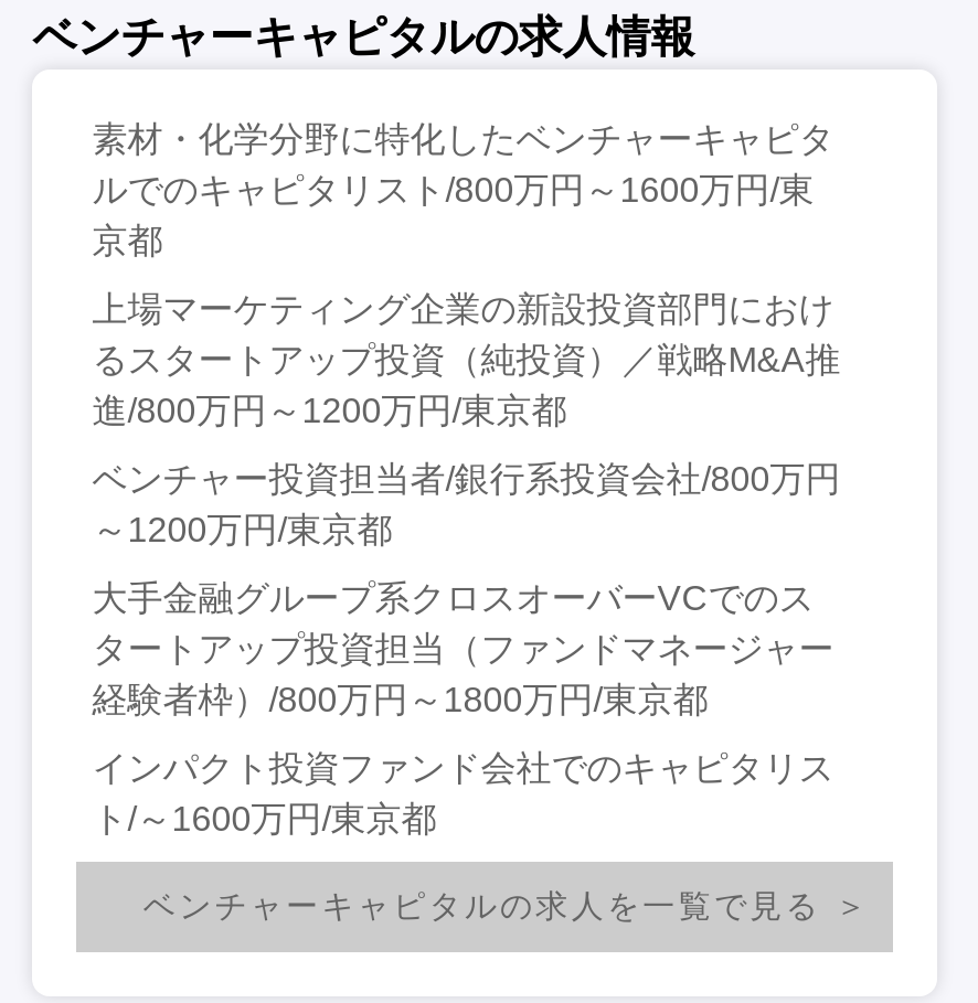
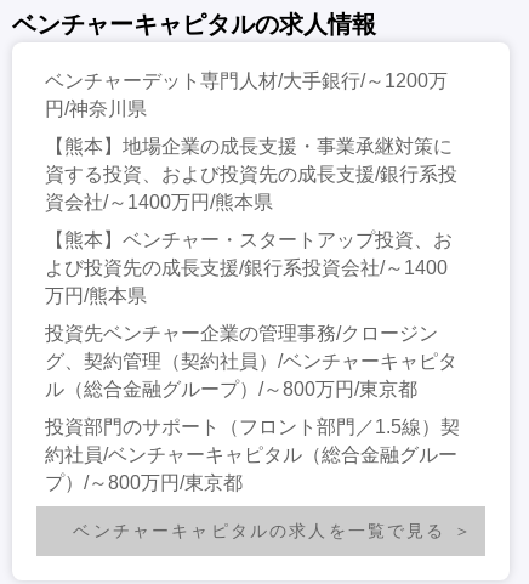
- 素材・化学分野に特化したベンチャーキャピタ
- ルでのキャピタリスト/800万円～1600万円/東
- 京都
+ ベンチャーデット専門人材/大手銀行/～1200万
+ 円/神奈川県

- 上場マーケティング企業の新設投資部門におけ
- るスタートアップ投資（純投資）／戦略M&A推
- 進/800万円～1200万円/東京都
+ 【熊本】地場企業の成長支援・事業承継対策に
+ 資する投資、および投資先の成長支援/銀行系投
+ 資会社/～1400万円/熊本県

- ベンチャー投資担当者/銀行系投資会社/800万円
- ～1200万円/東京都
+ 【熊本】ベンチャー・スタートアップ投資、お
+ よび投資先の成長支援/銀行系投資会社/～1400
+ 万円/熊本県

- 大手金融グループ系クロスオーバーVCでのス
- タートアップ投資担当（ファンドマネージャー
- 経験者枠）/800万円～1800万円/東京都
+ 投資先ベンチャー企業の管理事務/クロージン
+ グ、契約管理（契約社員）/ベンチャーキャピタ
+ ル（総合金融グループ）/～800万円/東京都

- インパクト投資ファンド会社でのキャピタリス
- ト/～1600万円/東京都
+ 投資部門のサポート（フロント部門／1.5線）契
+ 約社員/ベンチャーキャピタル（総合金融グルー
+ プ）/～800万円/東京都
